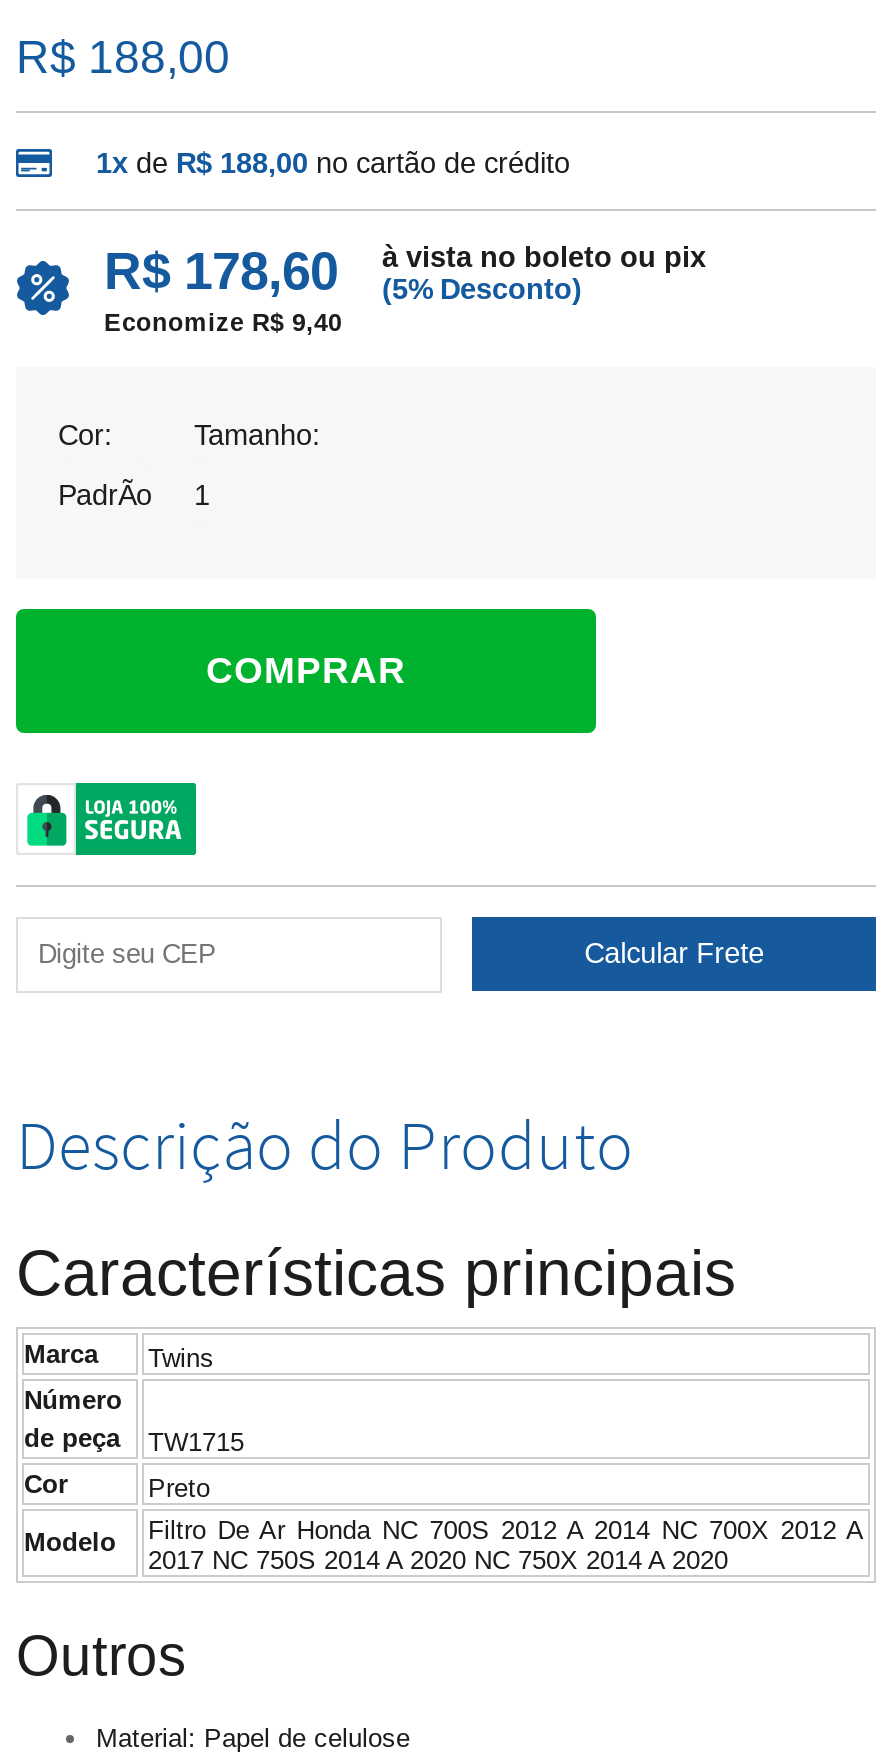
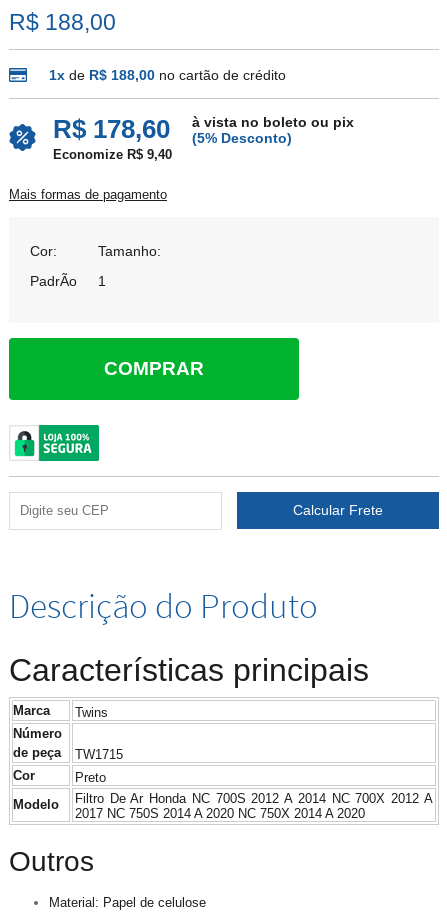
+ Mais formas de pagamento
